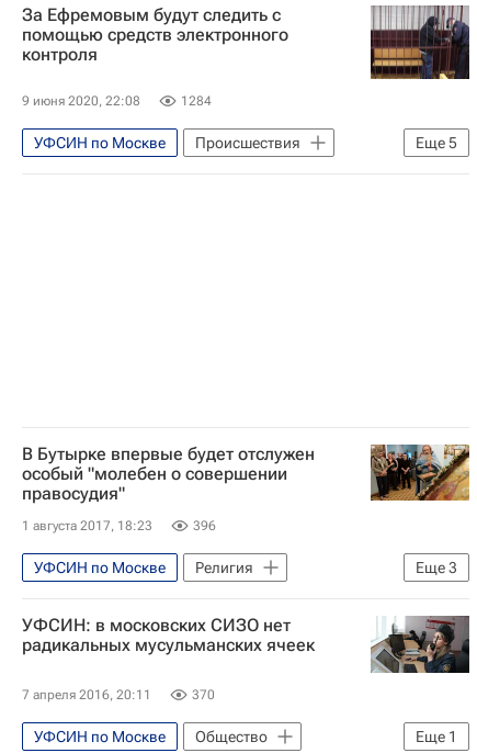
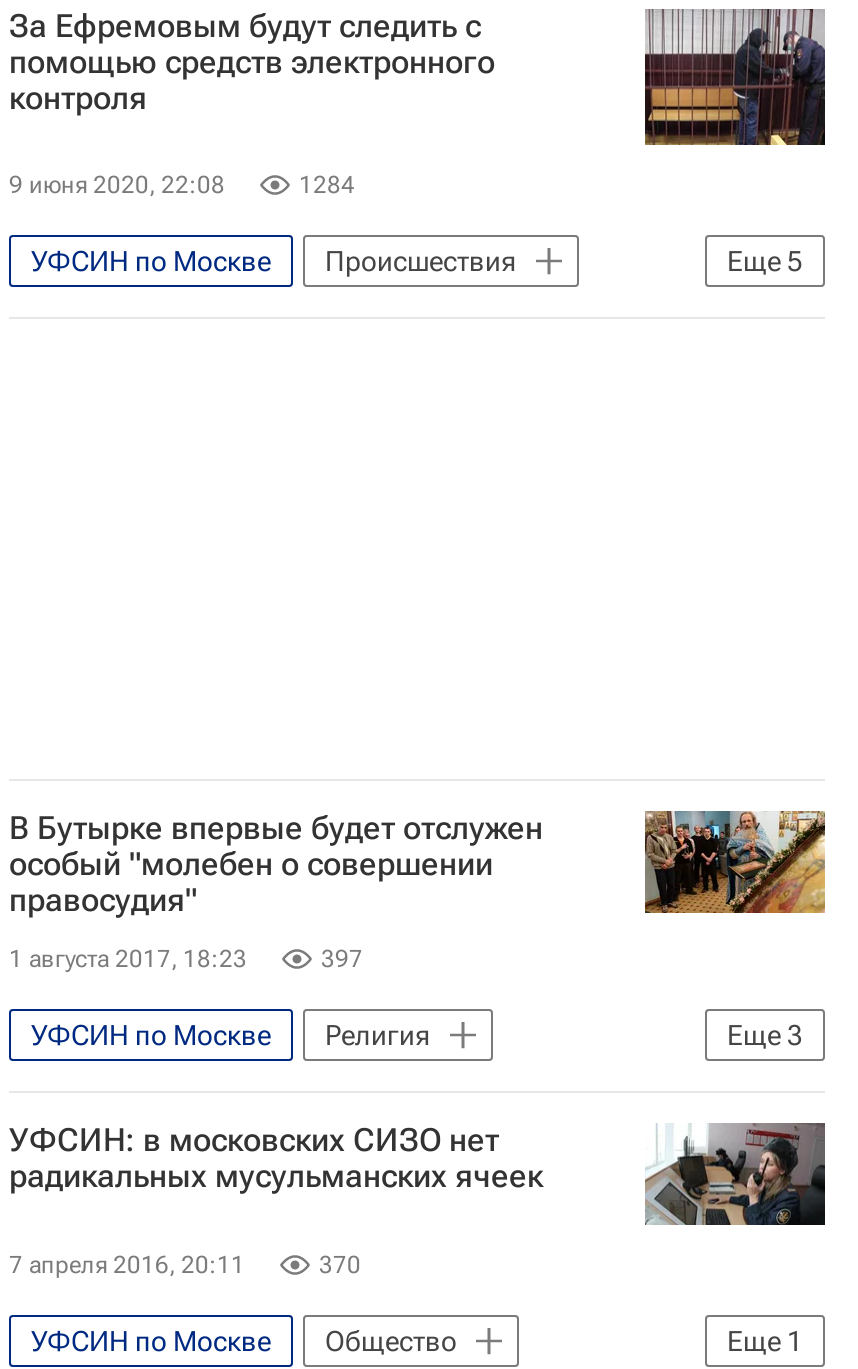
- 396
+ 397
